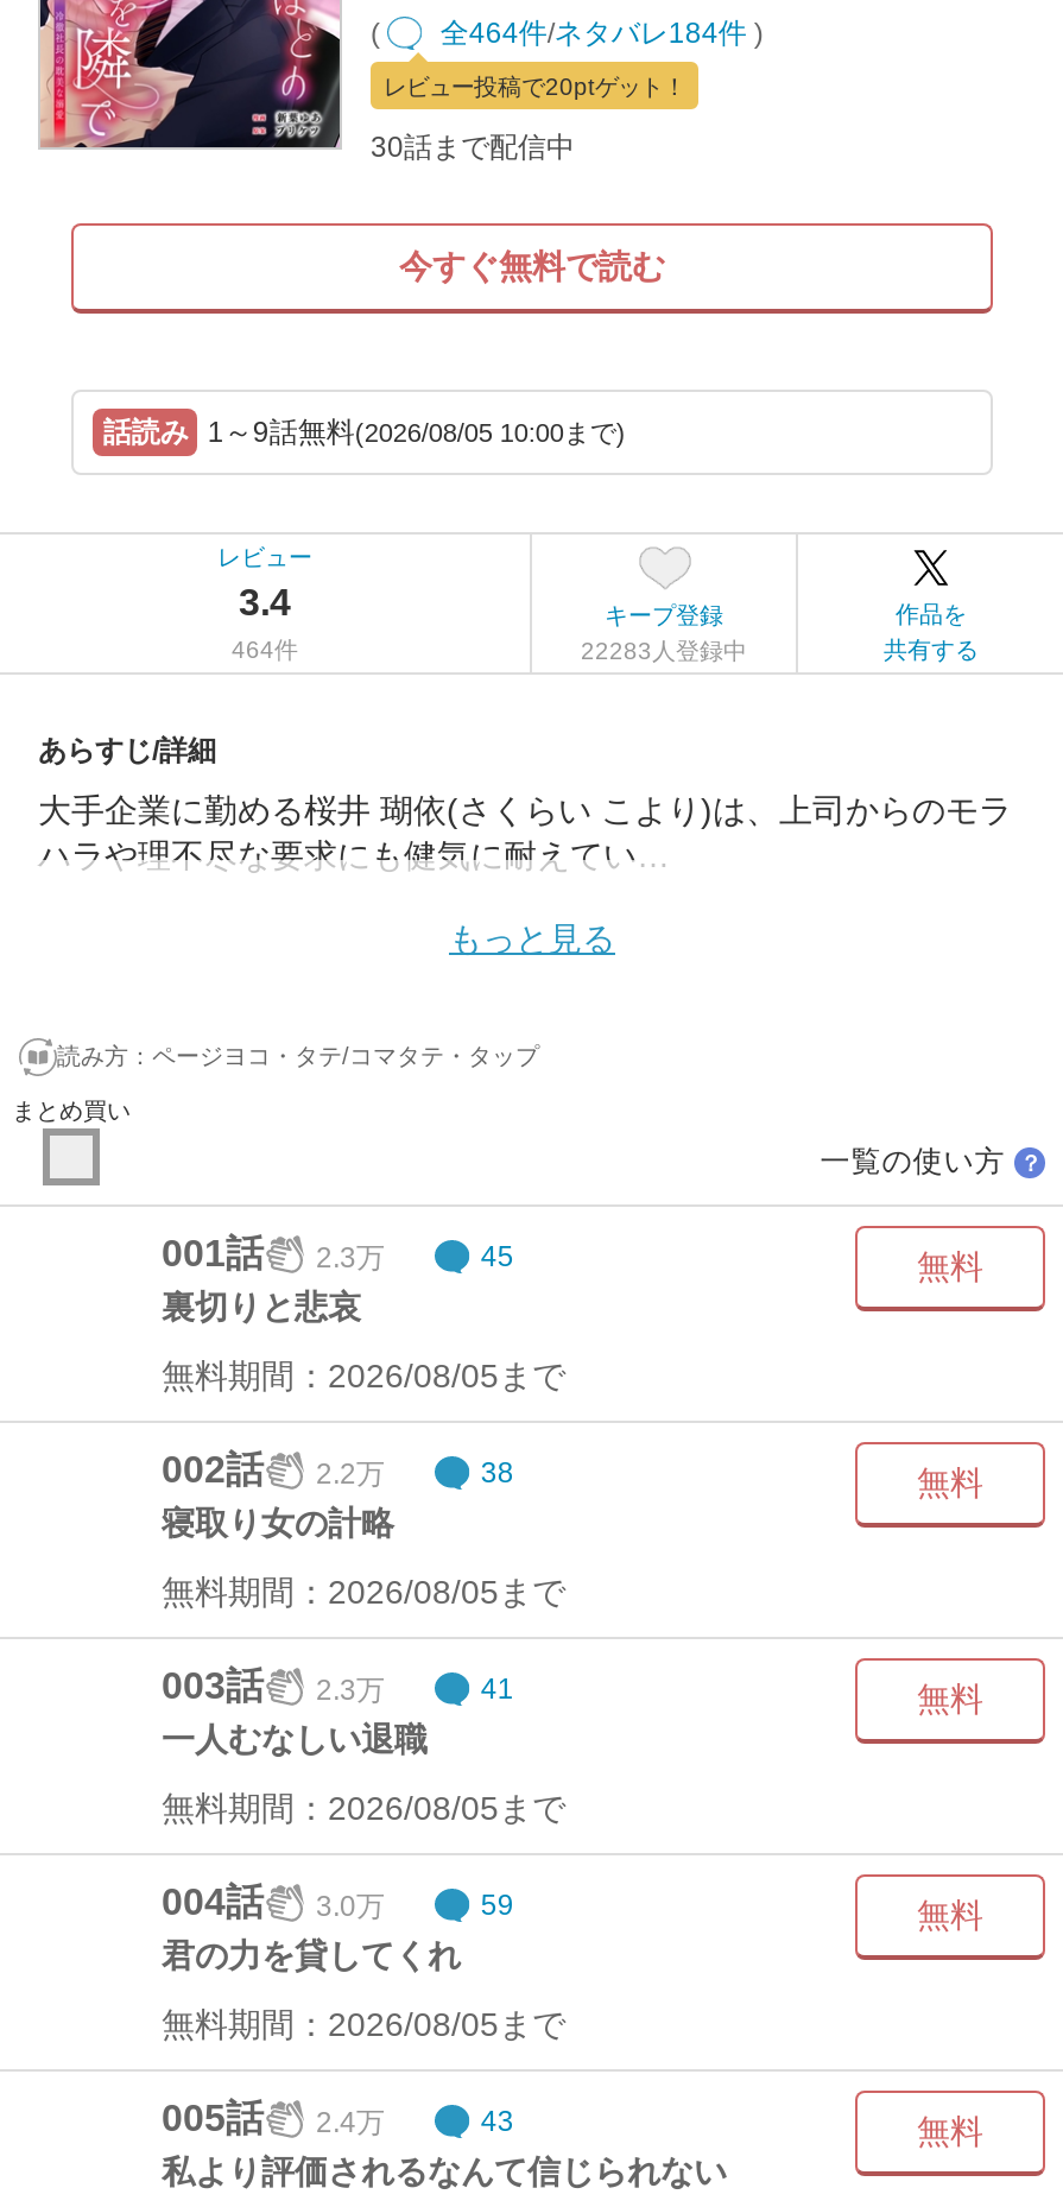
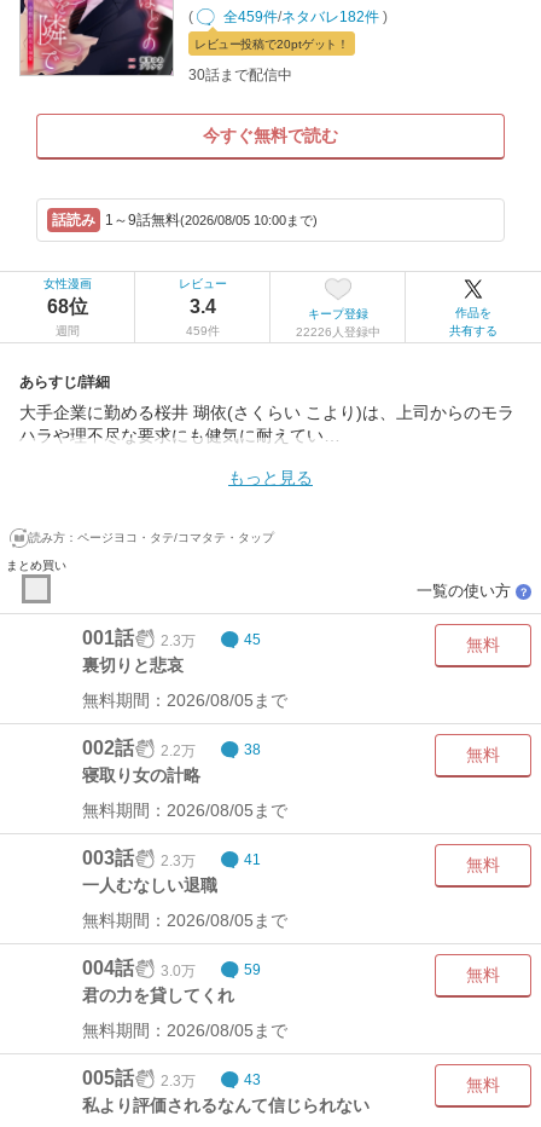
- 全464件/ネタバレ184件)
+ 全459件/ネタバレ182件)

+ 女性漫画
+ 68位
+ 週間

- 464件
+ 459件

- 22283人登録中
+ 22226人登録中

- 005話 2.4万
+ 005話 2.3万
